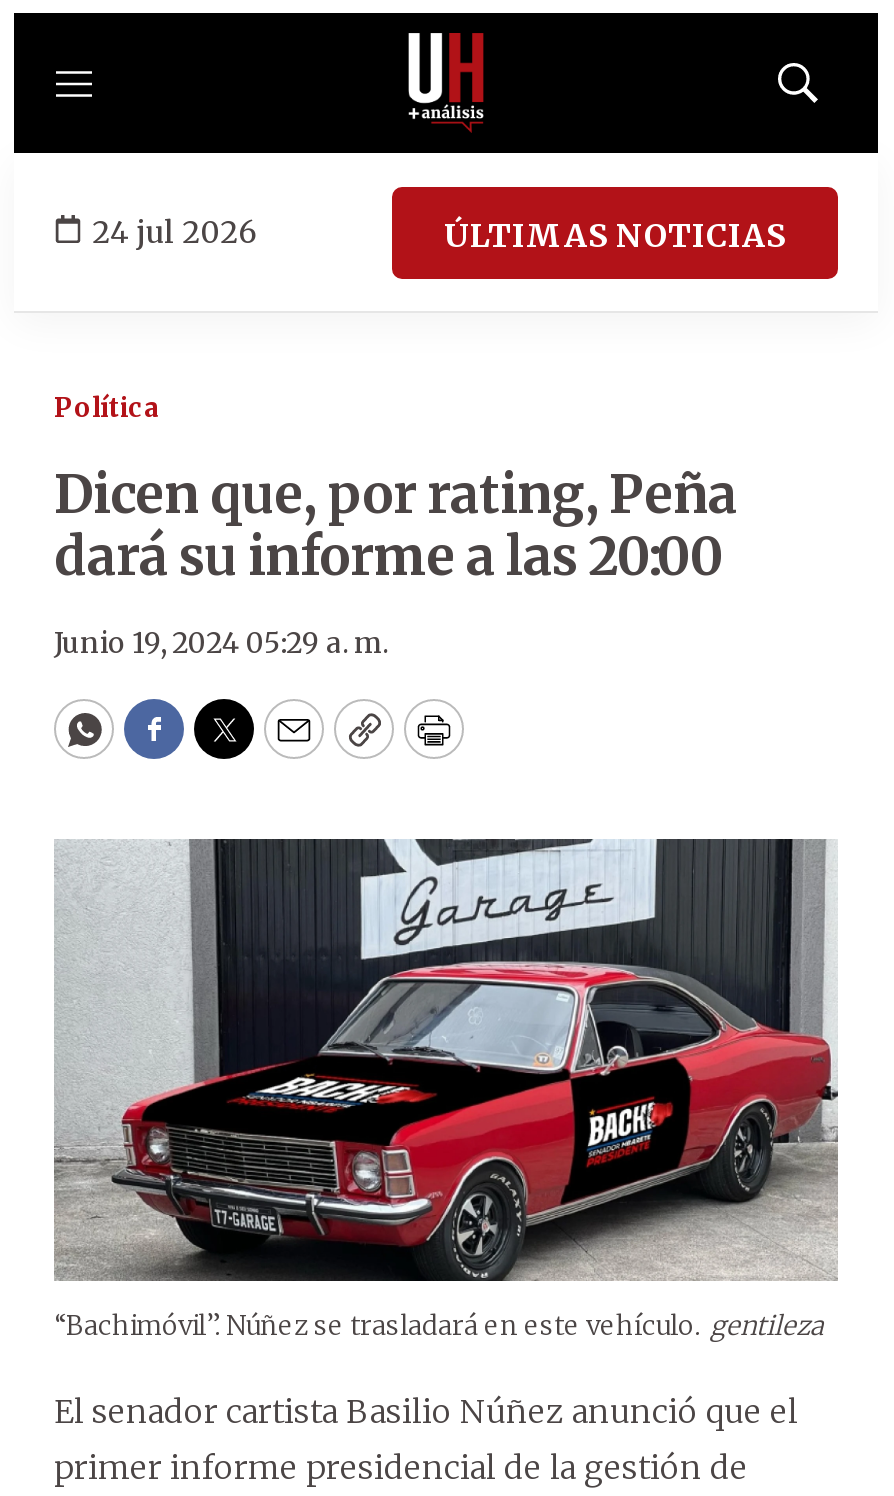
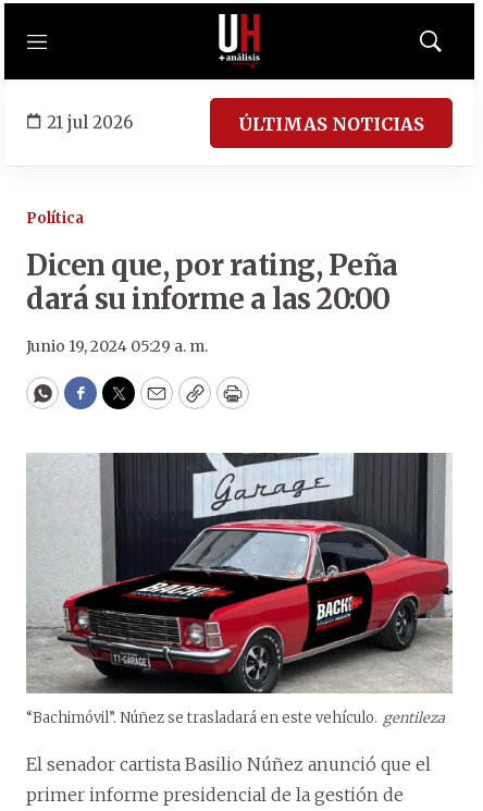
- 24 jul 2026
+ 21 jul 2026
